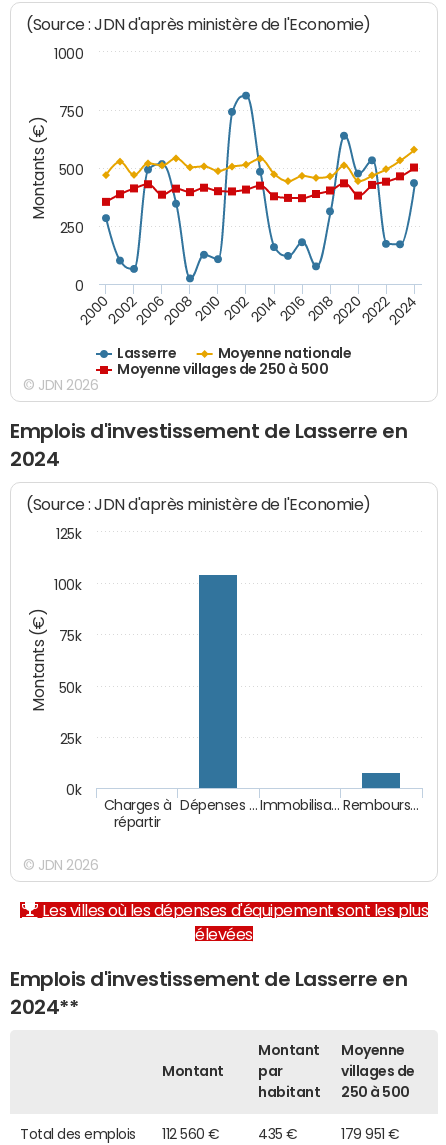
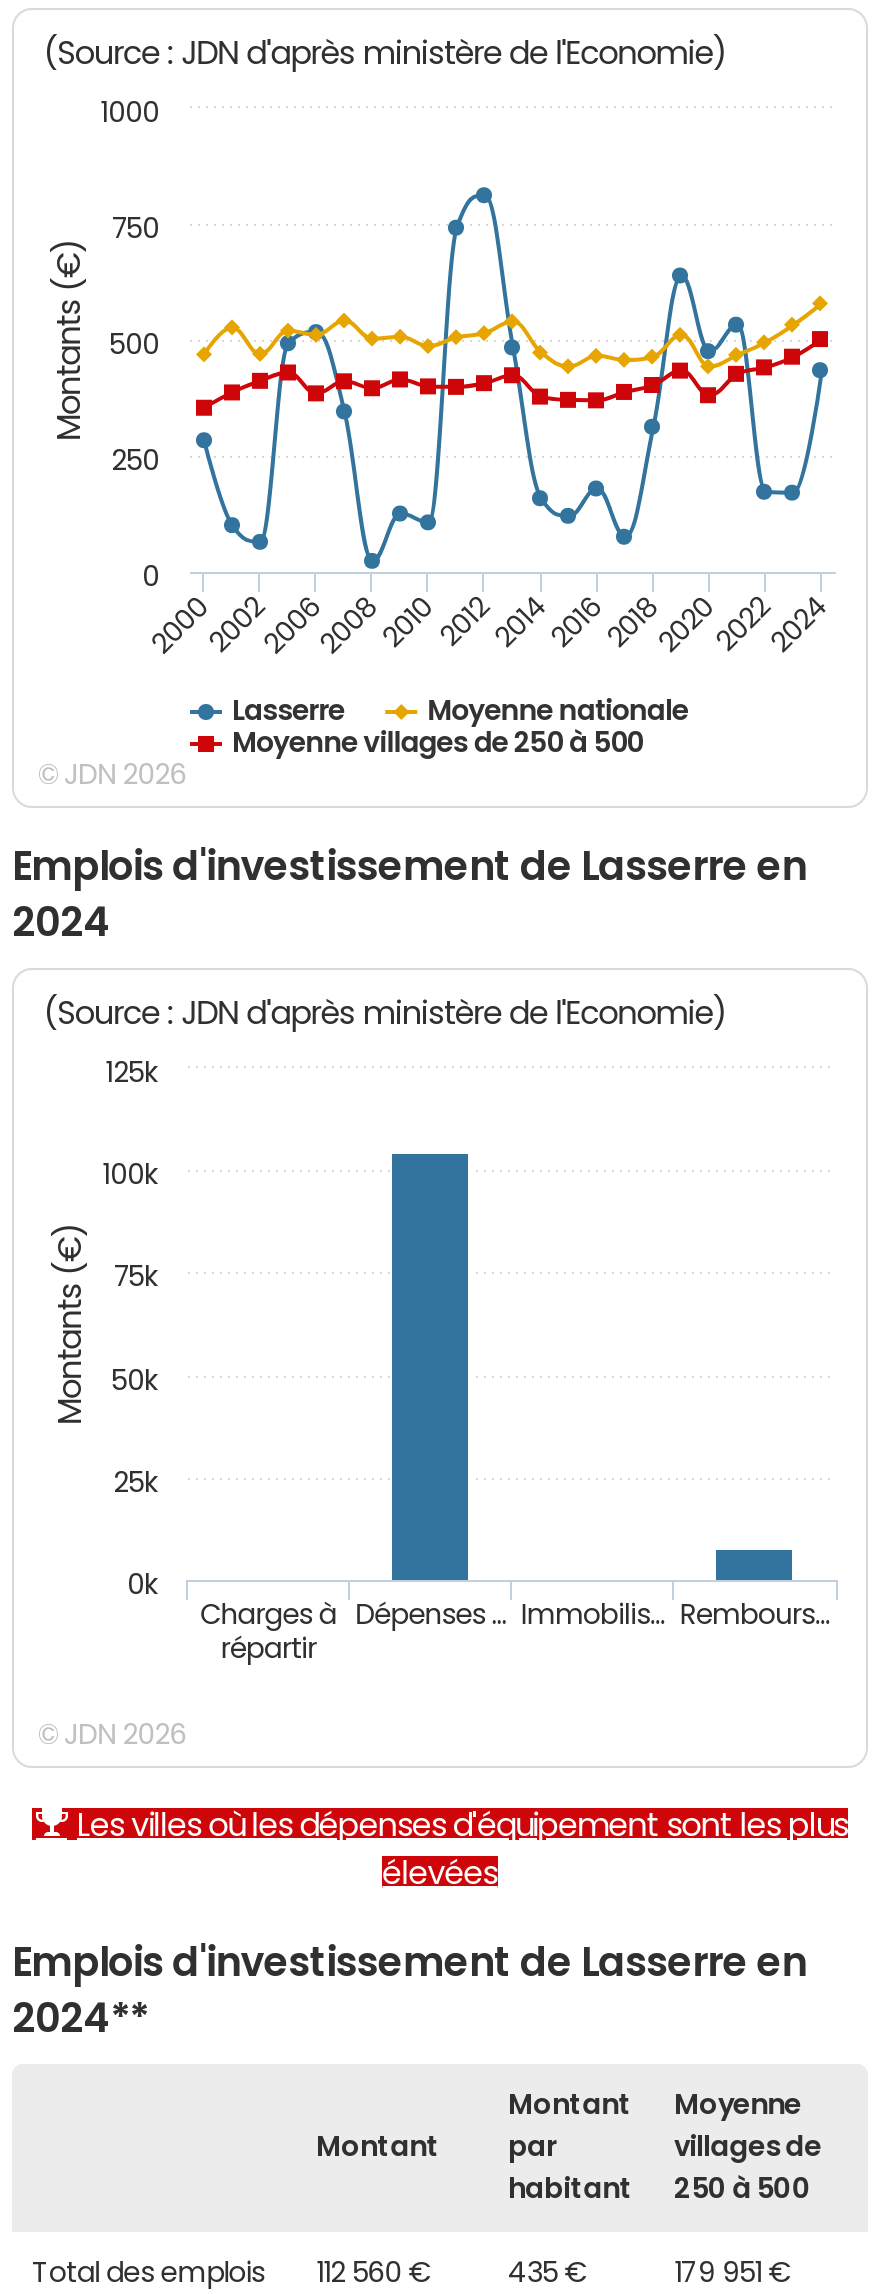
- Dépenses … Immobilisa… Rembours…
+ Dépenses … Immobilis… Rembours…
